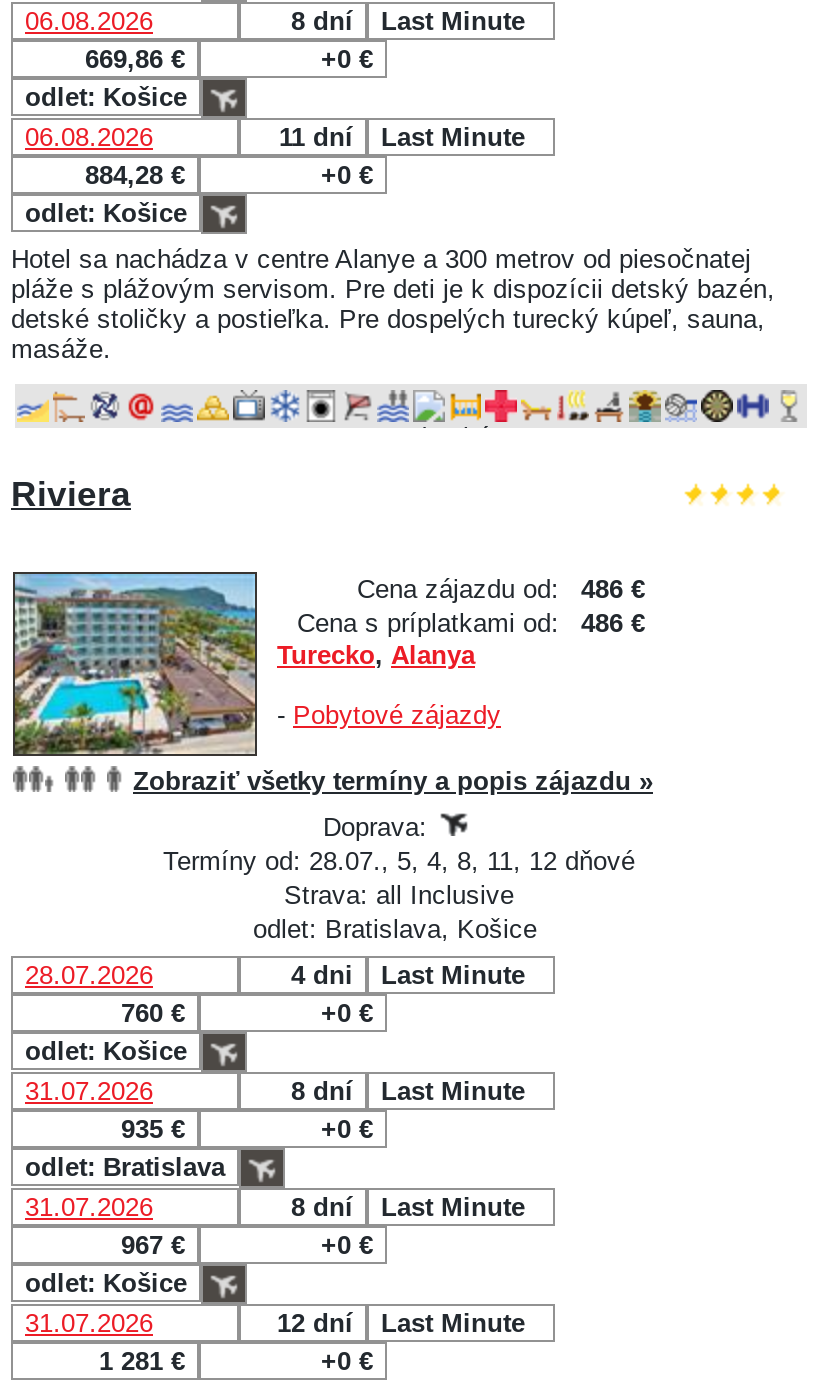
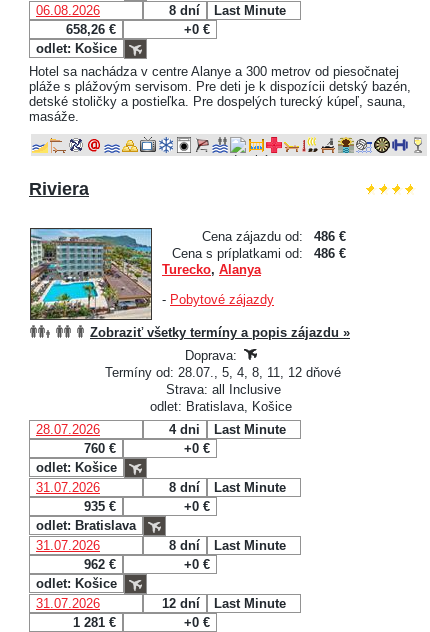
- 669,86 €
- +0 €
- odlet: Košice
- 06.08.2026
- 11 dní
- Last Minute
- 884,28 €
+ 658,26 €

- 967 €
+ 962 €
